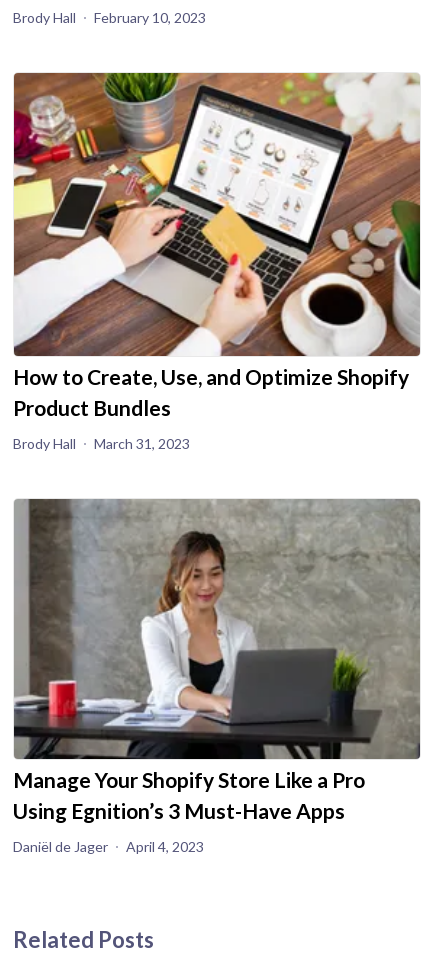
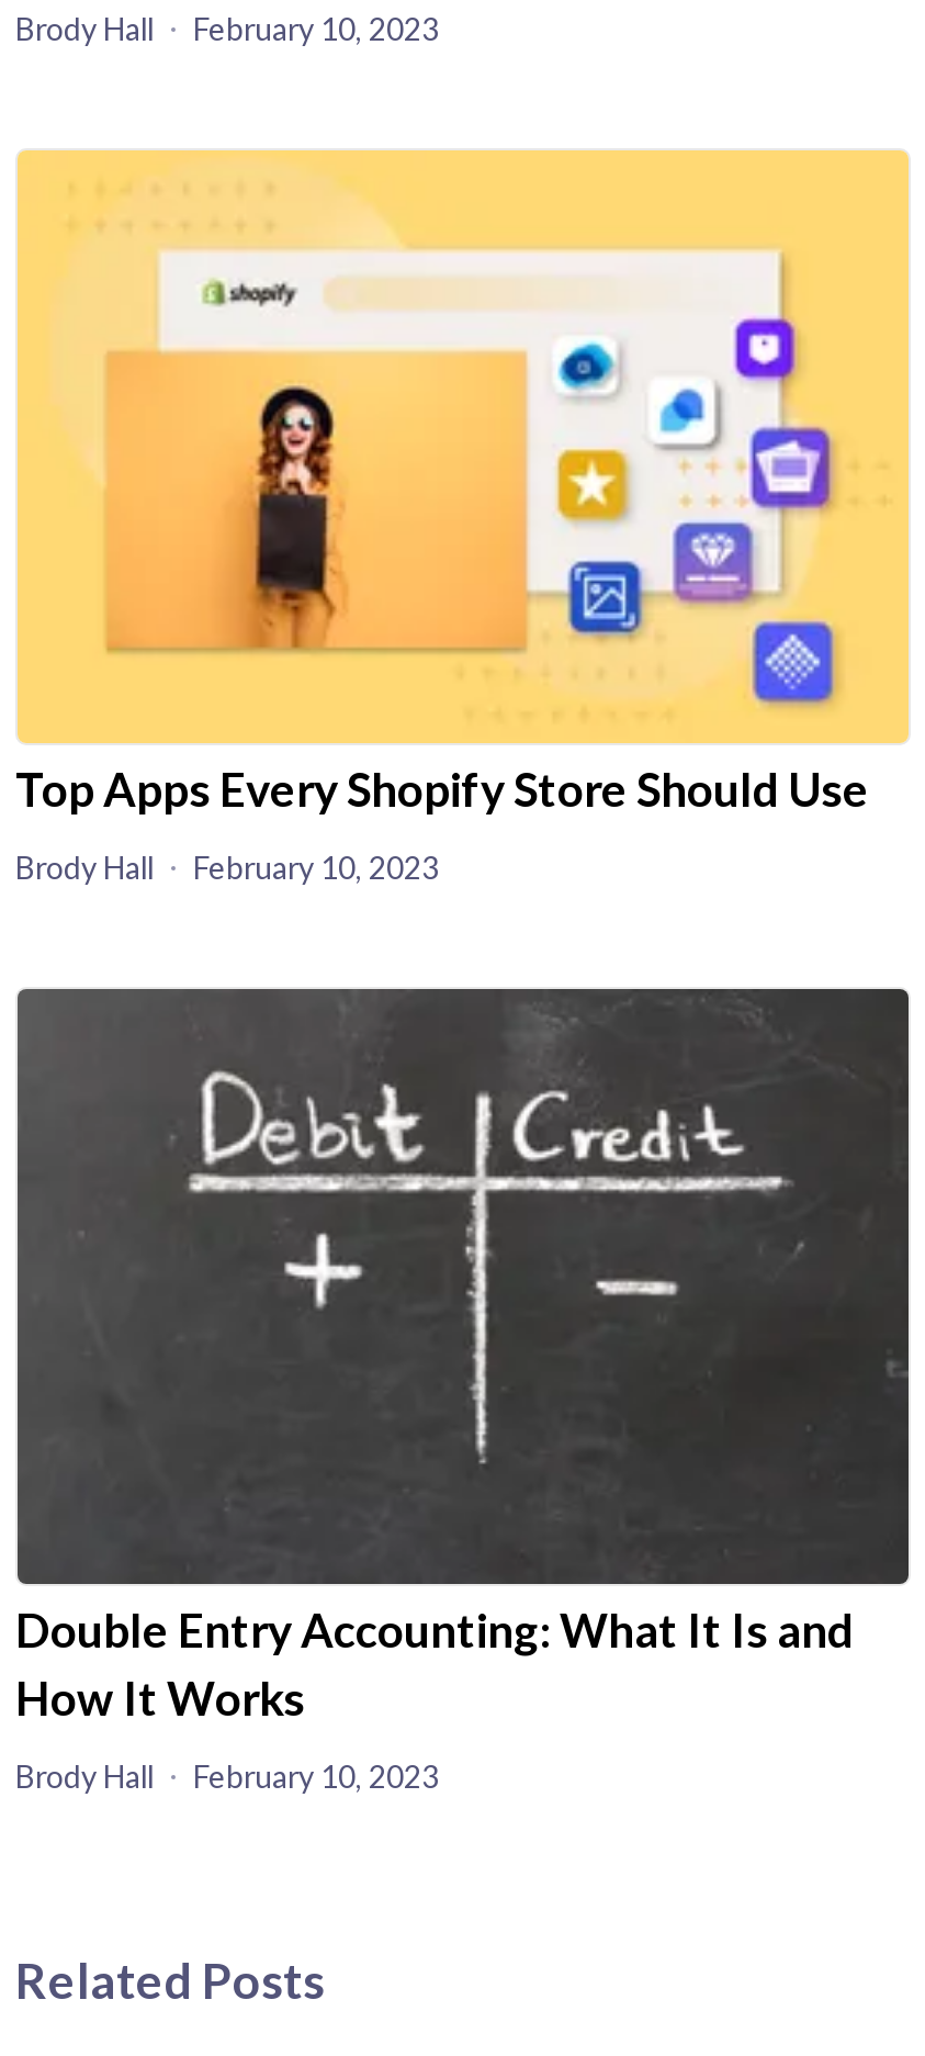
- [image]
- How to Create, Use, and Optimize Shopify
- Product Bundles
+ [image]
+ Top Apps Every Shopify Store Should Use

- Brody Hall March 31, 2023
+ Brody Hall February 10, 2023

- [image]
- Manage Your Shopify Store Like a Pro
- Using Egnition’s 3 Must-Have Apps
+ [image]
+ Double Entry Accounting: What It Is and
+ How It Works

- Daniël de Jager
- April 4, 2023
+ Brody Hall
+ February 10, 2023
